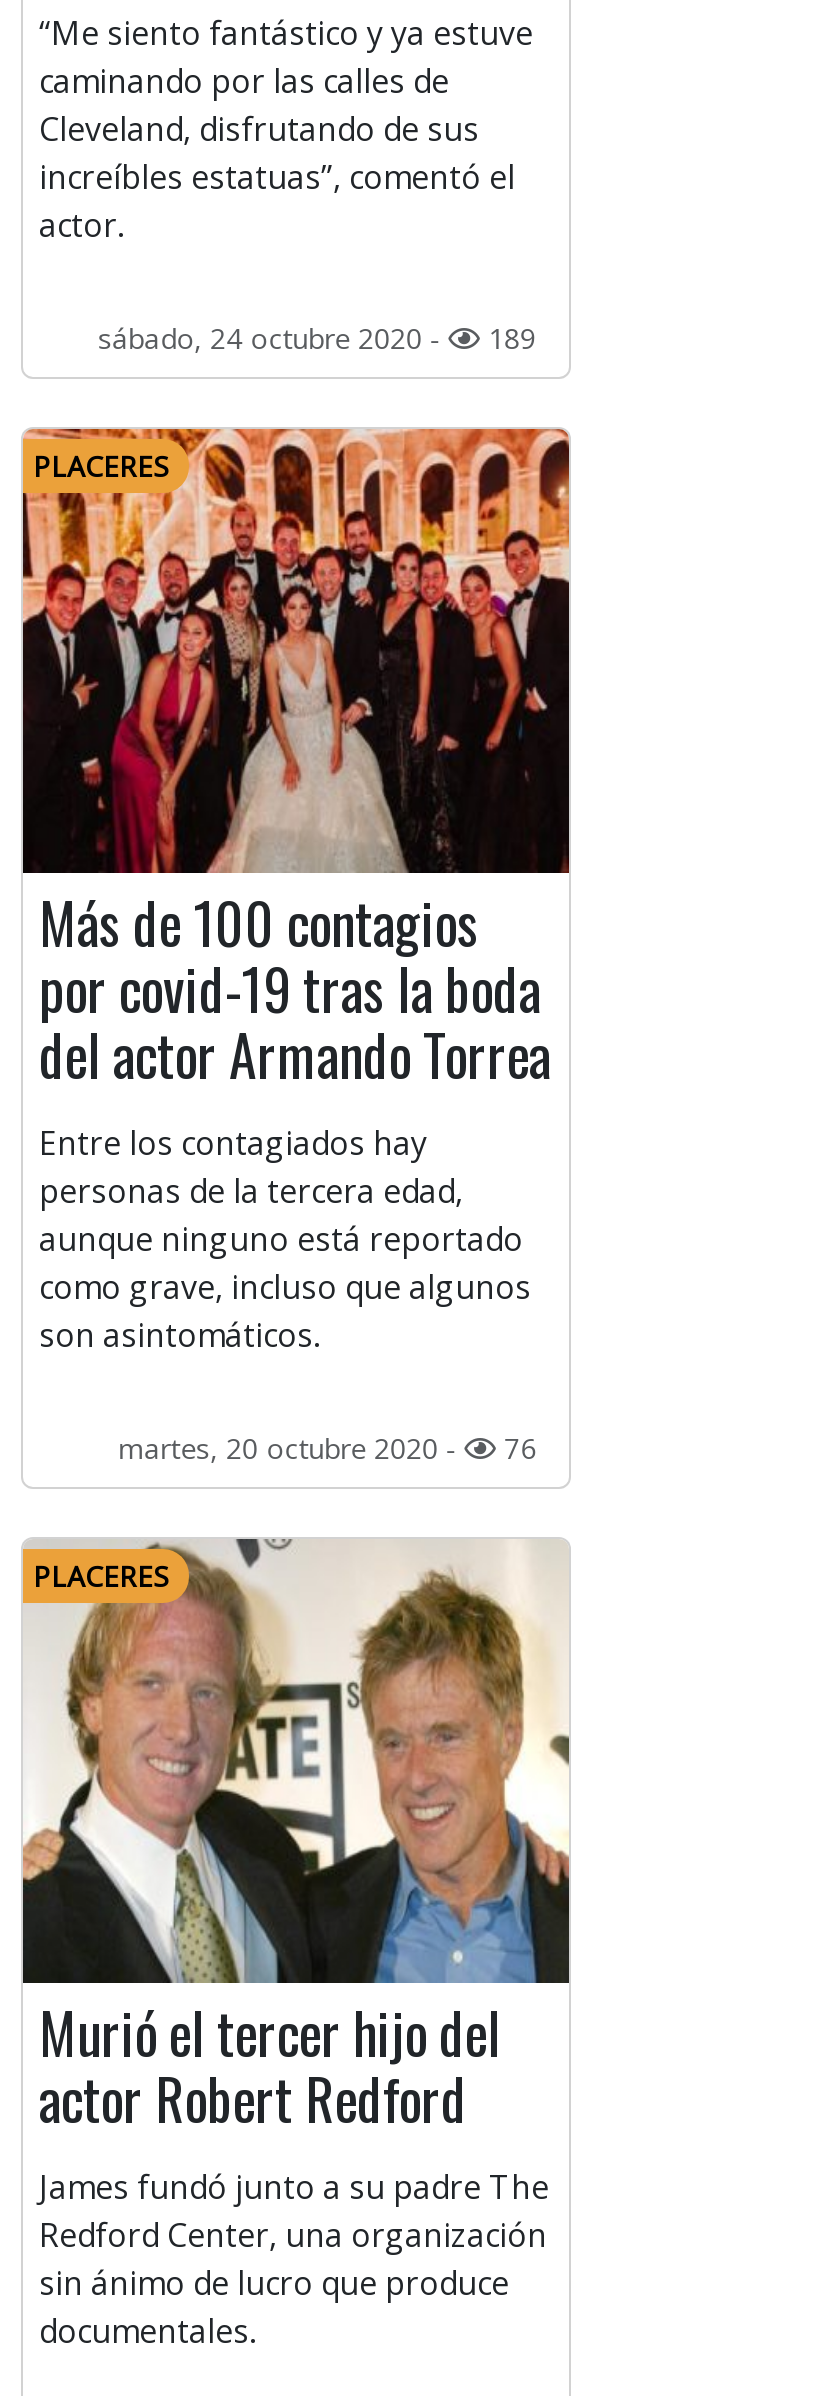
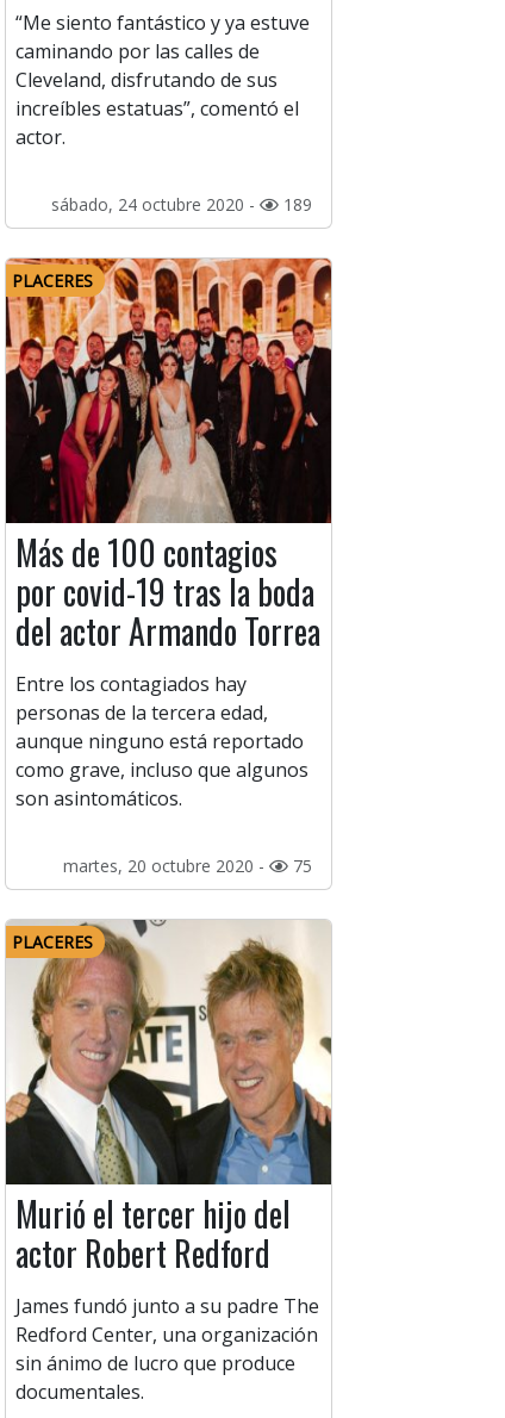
- martes, 20 octubre 2020 - 76
+ martes, 20 octubre 2020 - 75
